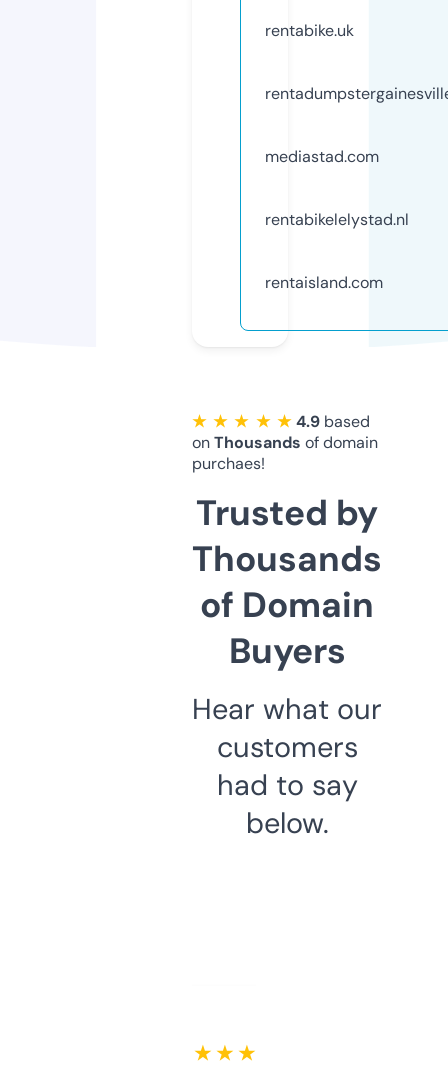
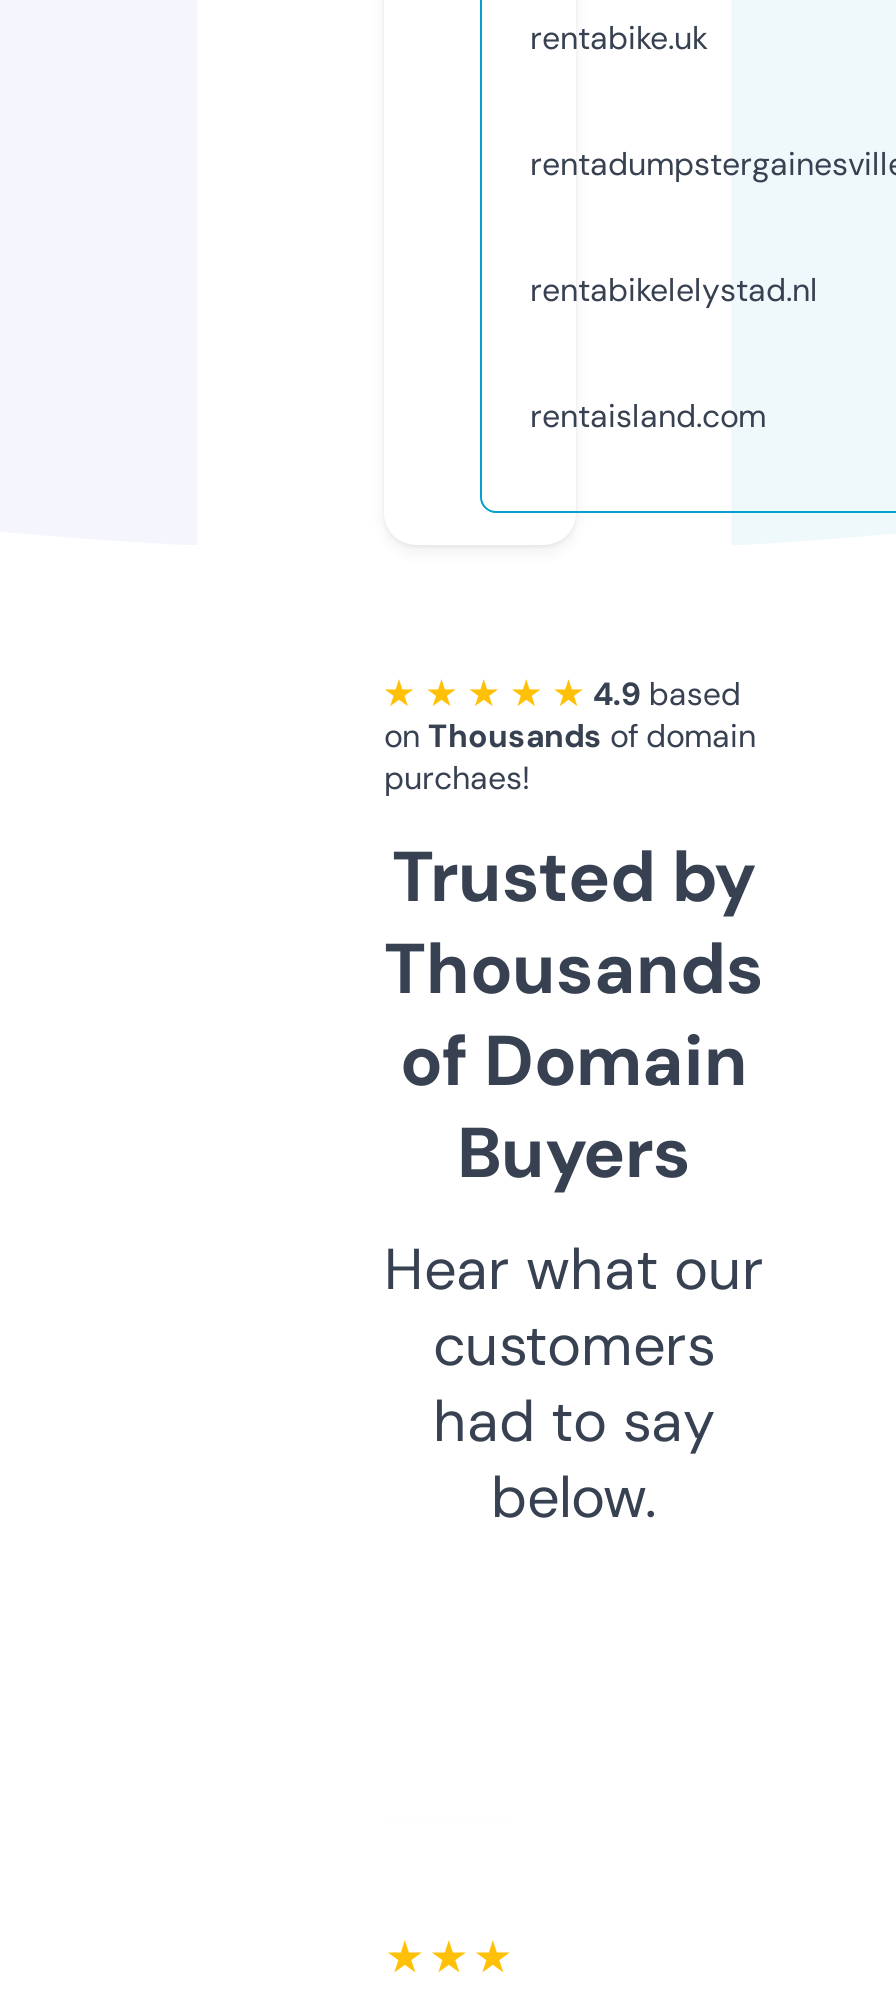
- mediastad.com
